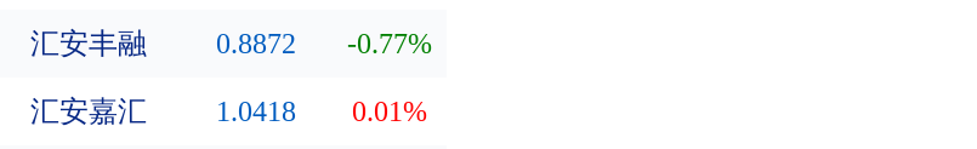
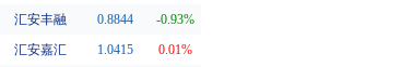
- 0.8872
+ 0.8844

- -0.77%
+ -0.93%

- 1.0418 0.01%
+ 1.0415 0.01%
